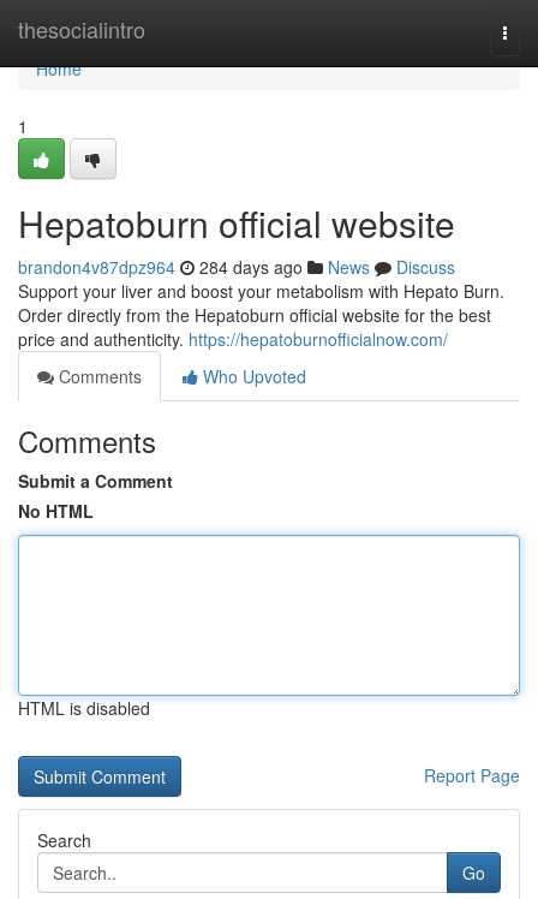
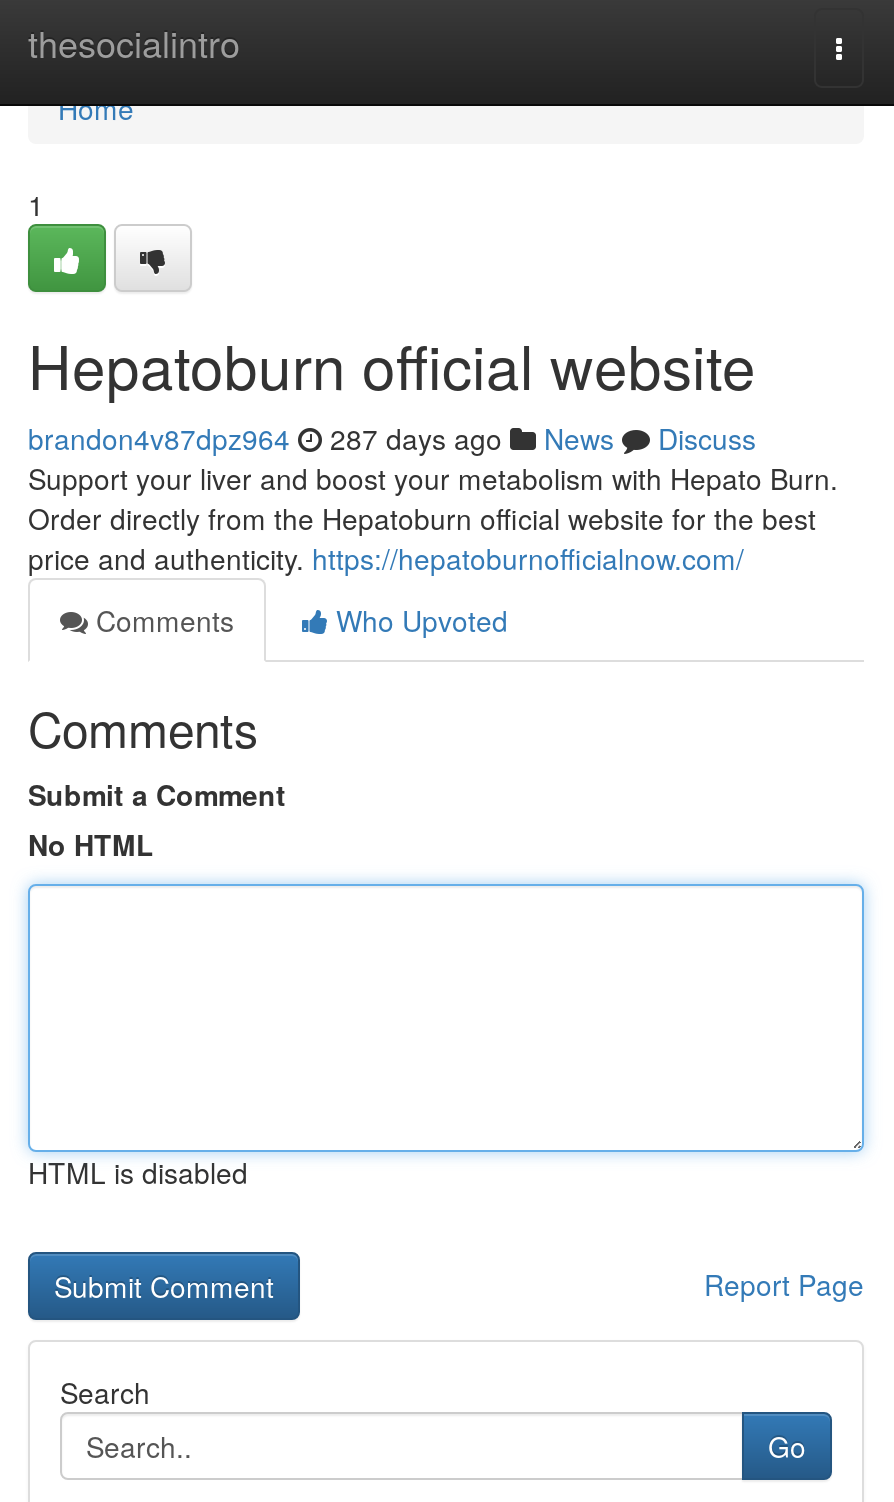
- brandon4v87dpz964 284 days ago News Discuss
+ brandon4v87dpz964 287 days ago News Discuss
